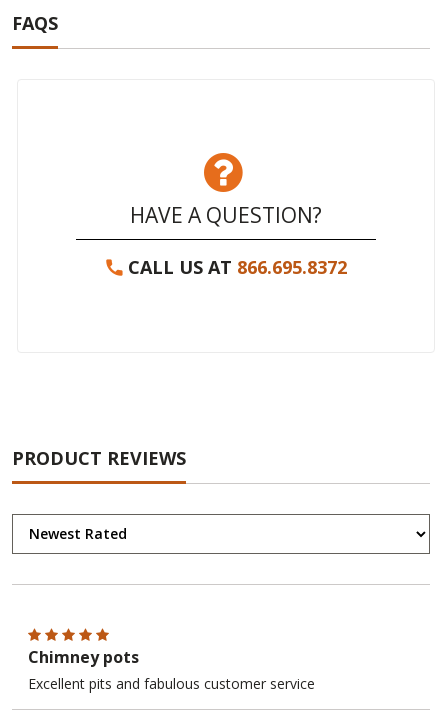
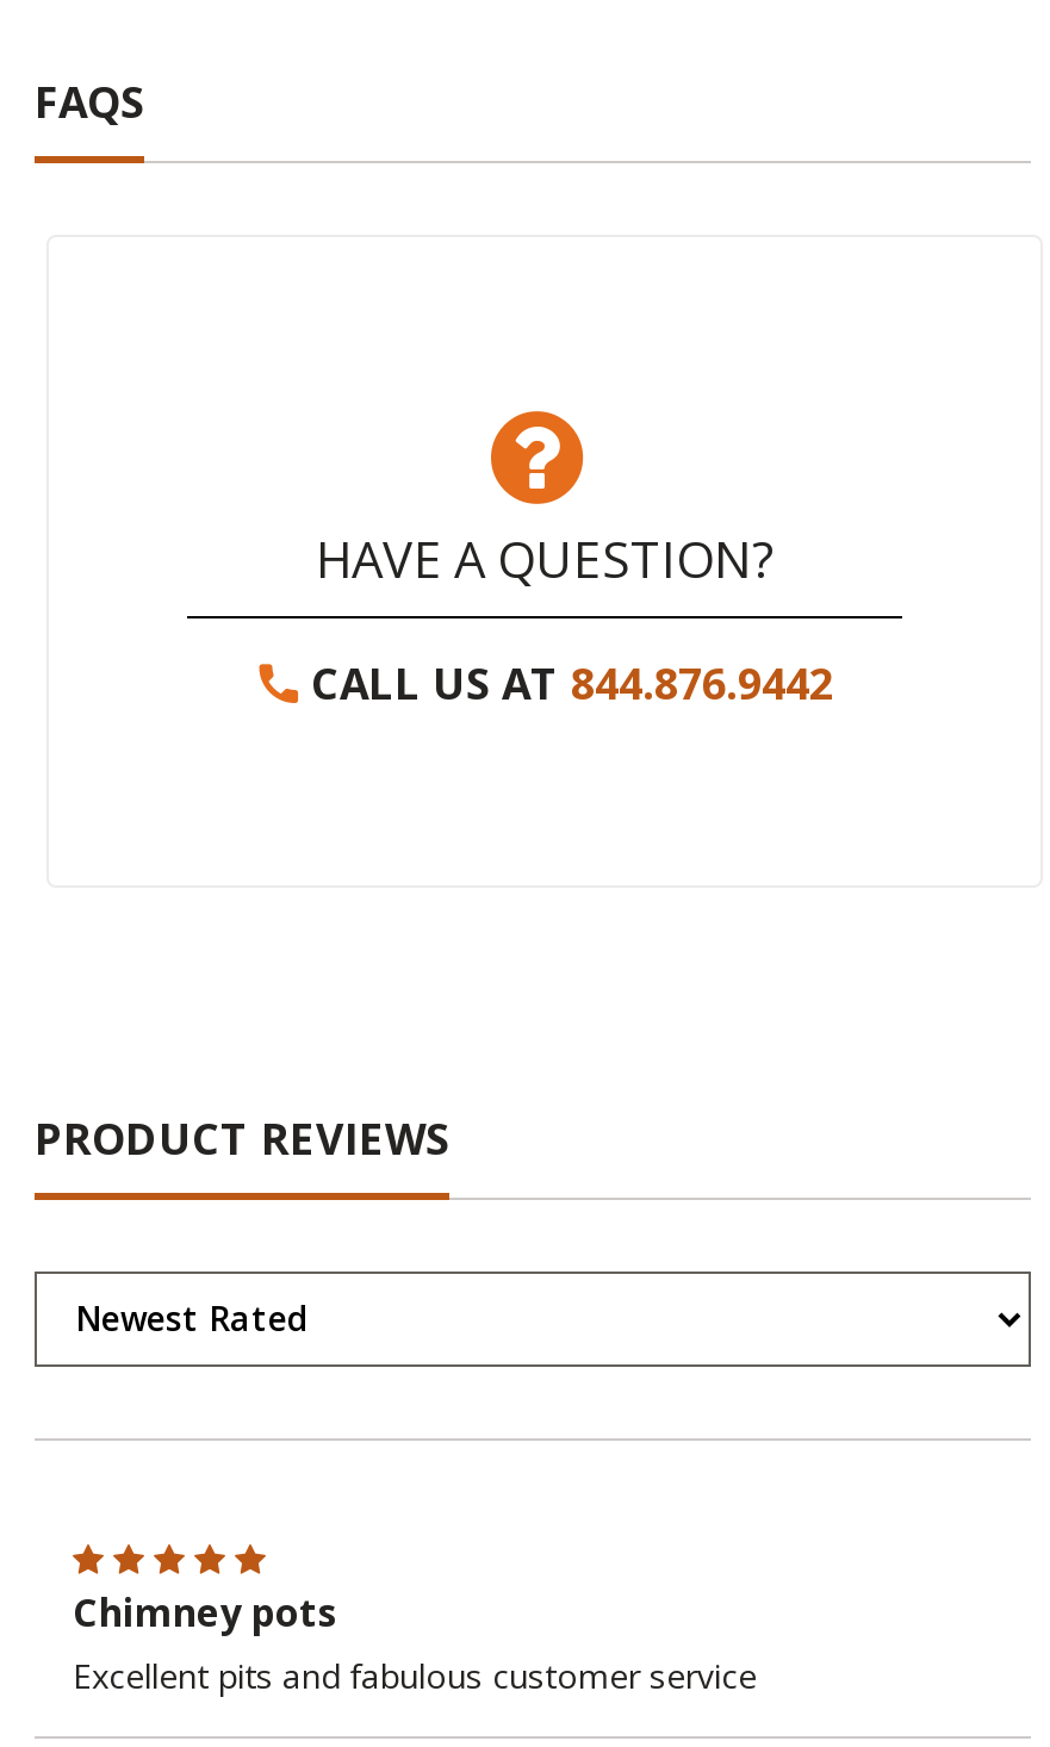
- CALL US AT 866.695.8372
+ CALL US AT 844.876.9442
